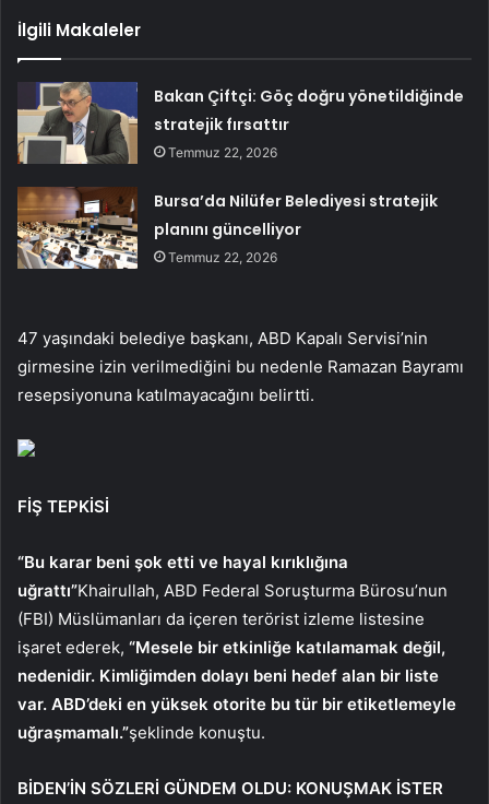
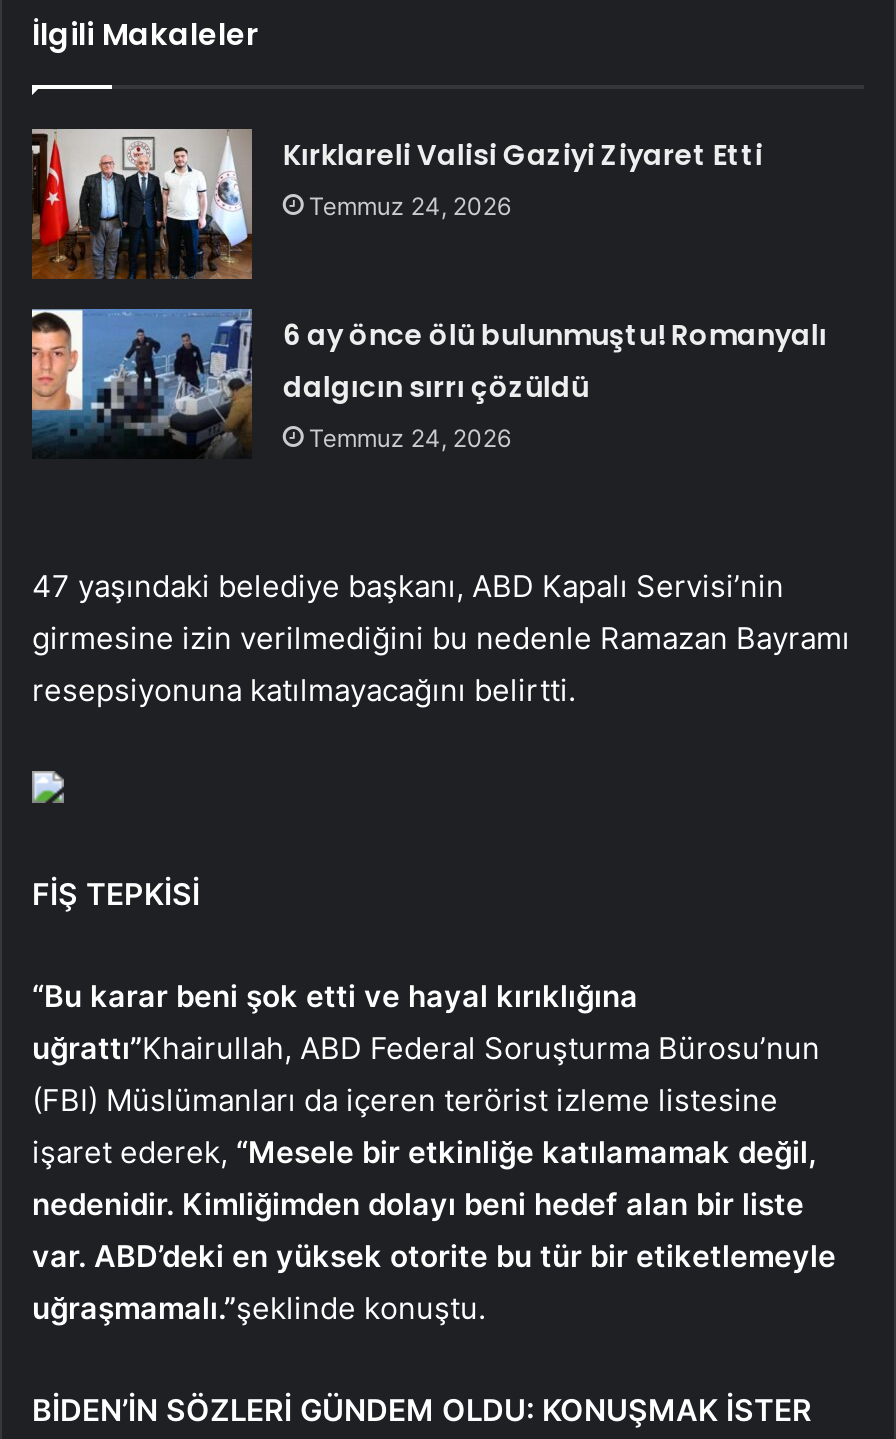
- [image]
- Bakan Çiftçi: Göç doğru yönetildiğinde
- stratejik fırsattır
- Temmuz 22, 2026
+ [image]
+ Kırklareli Valisi Gaziyi Ziyaret Etti
+ Temmuz 24, 2026

- [image]
- Bursa’da Nilüfer Belediyesi stratejik
- planını güncelliyor
- Temmuz 22, 2026
+ [image]
+ 6 ay önce ölü bulunmuştu! Romanyalı
+ dalgıcın sırrı çözüldü
+ Temmuz 24, 2026
